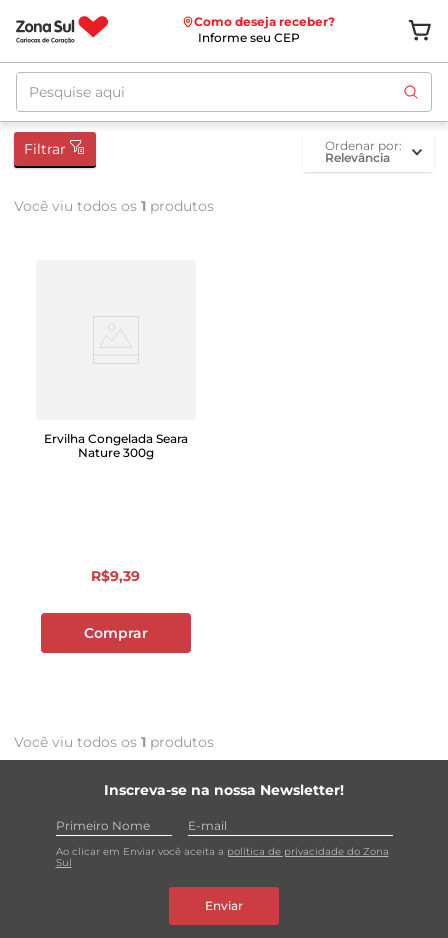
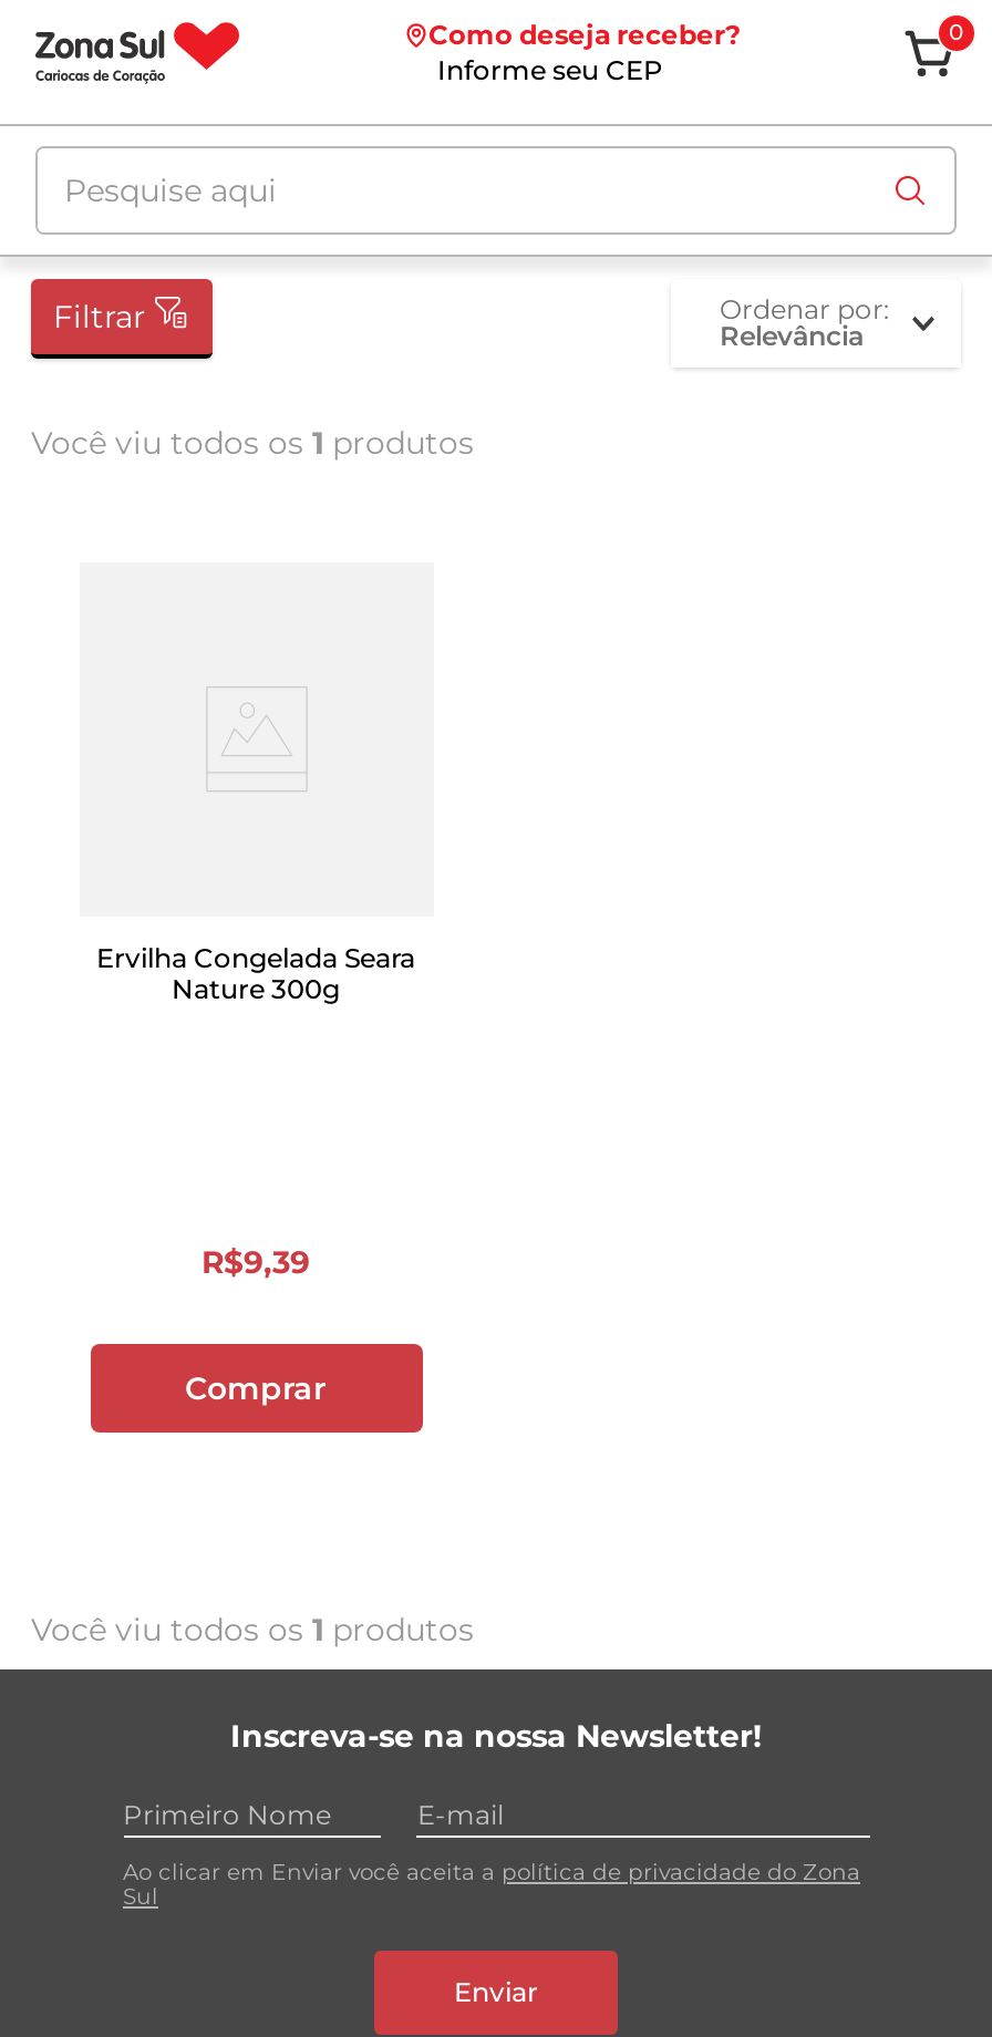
+ 0
